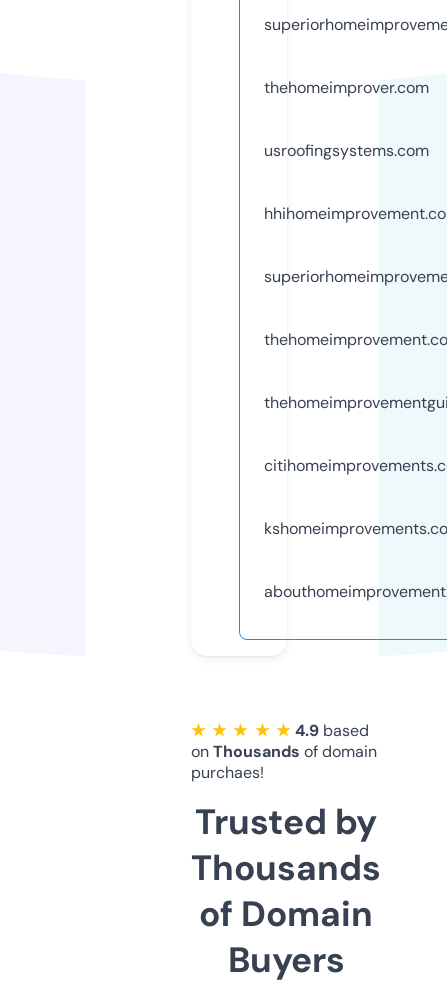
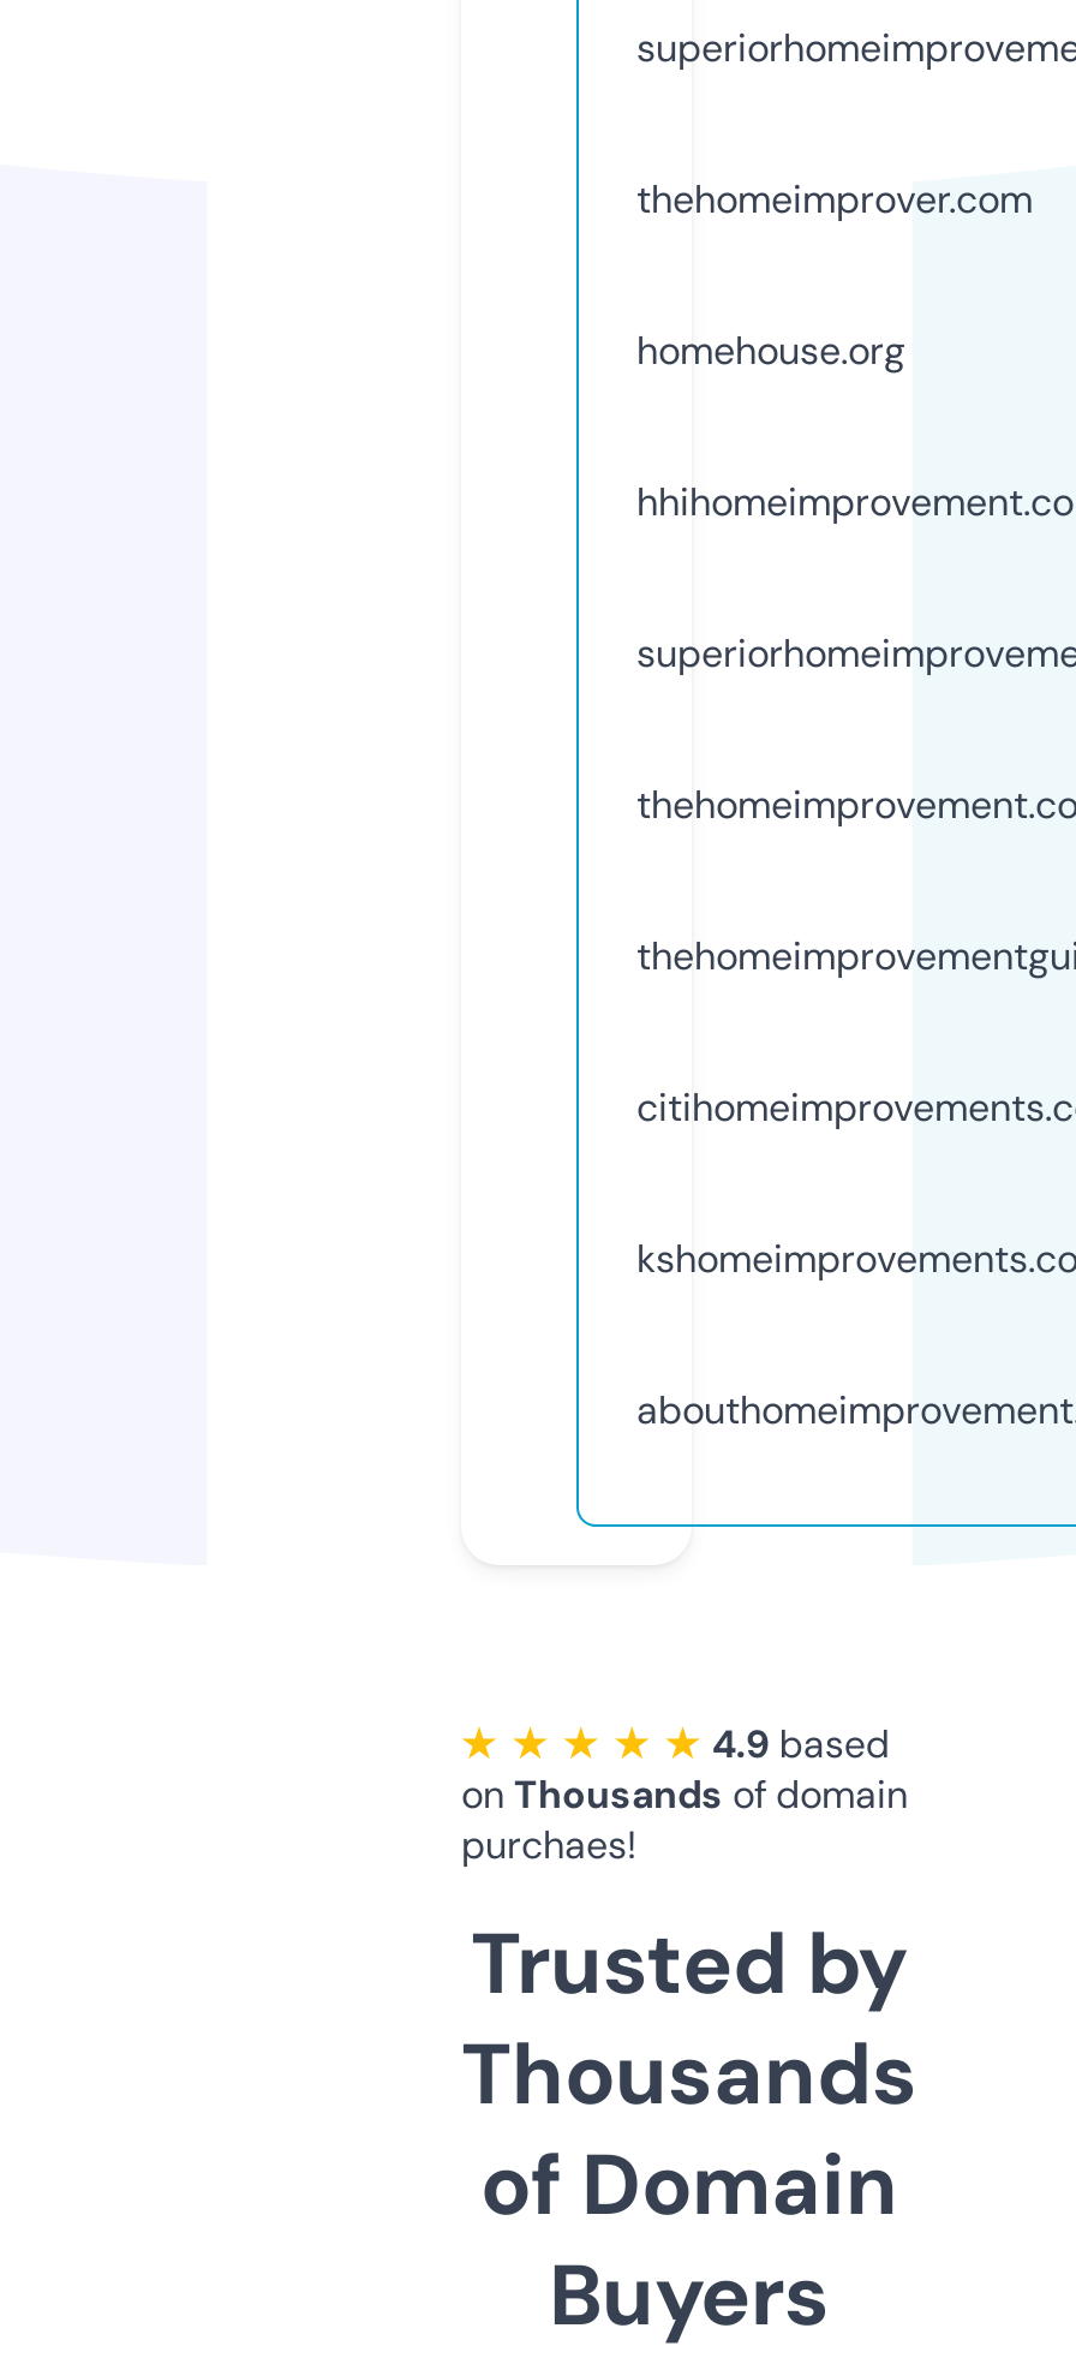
- usroofingsystems.com
+ homehouse.org
